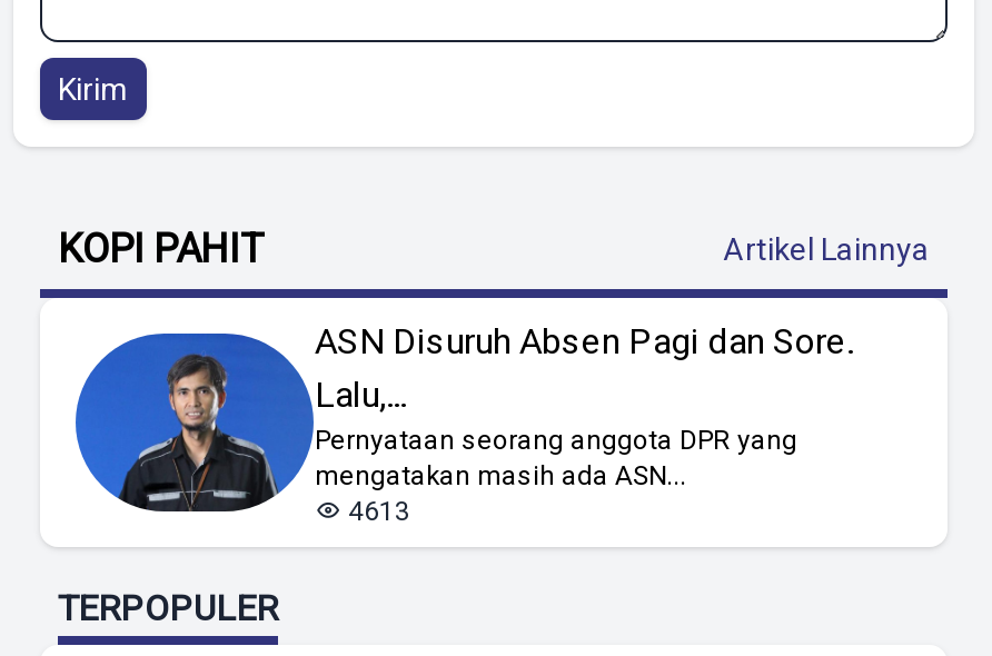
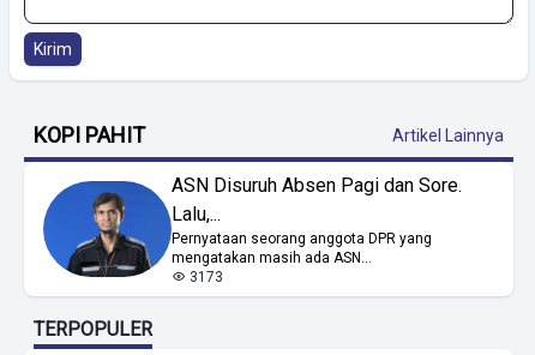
- 4613
+ 3173
